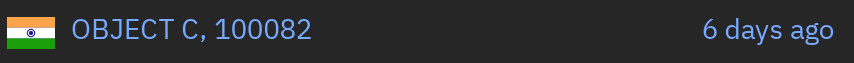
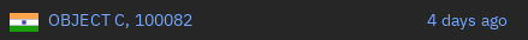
- 6 days ago
+ 4 days ago
